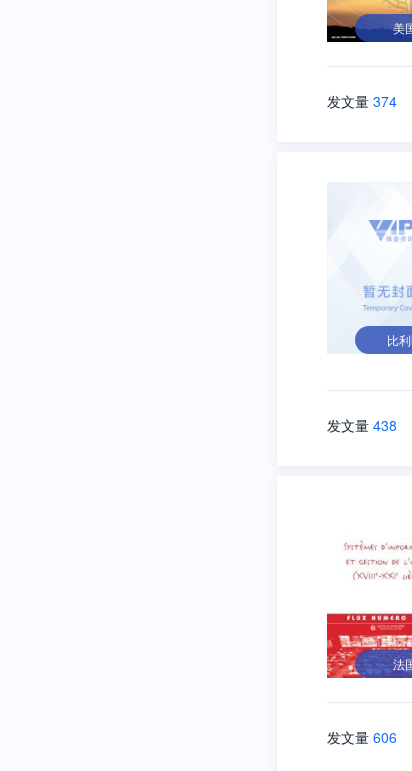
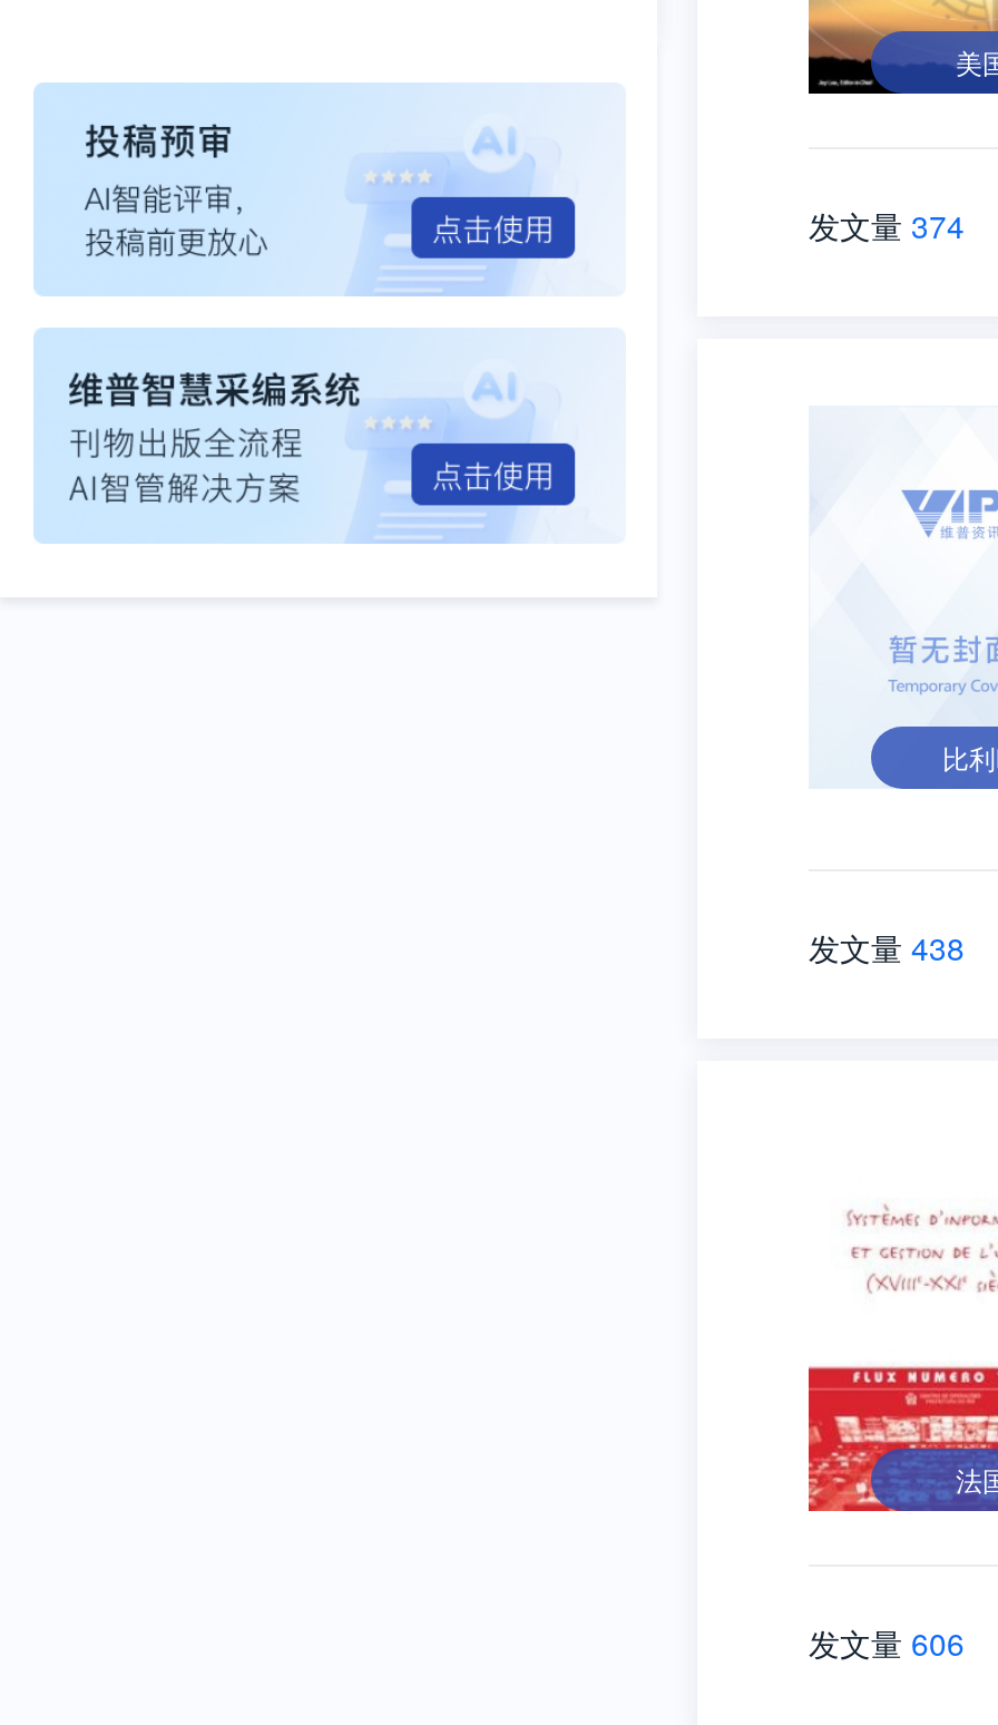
+ [image]

+ [image]
